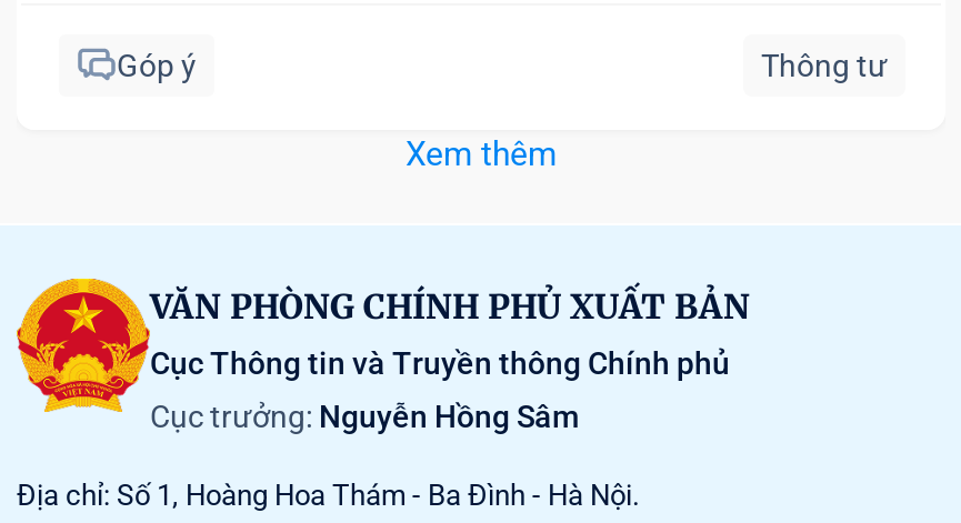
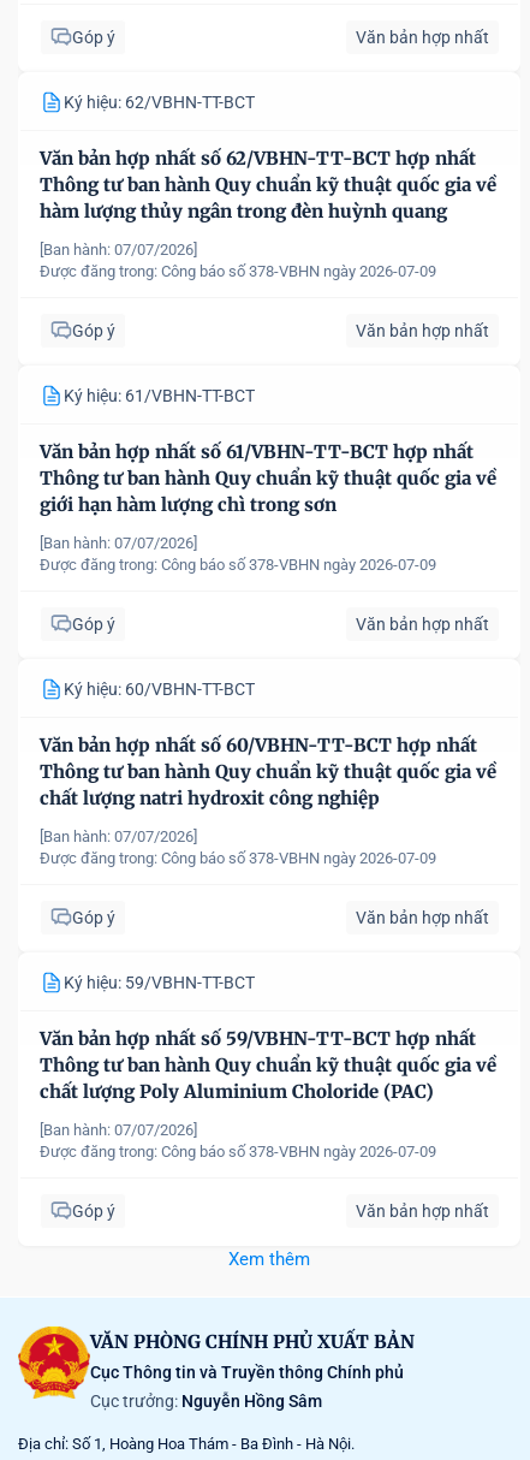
- Thông tư
+ Văn bản hợp nhất
+ Ký hiệu: 62/VBHN-TT-BCT
+ Văn bản hợp nhất số 62/VBHN-TT-BCT hợp nhất
+ Thông tư ban hành Quy chuẩn kỹ thuật quốc gia về
+ hàm lượng thủy ngân trong đèn huỳnh quang
+ [Ban hành: 07/07/2026]
+ Được đăng trong: Công báo số 378-VBHN ngày 2026-07-09
+ Góp ý
+ Văn bản hợp nhất
+ Ký hiệu: 61/VBHN-TT-BCT
+ Văn bản hợp nhất số 61/VBHN-TT-BCT hợp nhất
+ Thông tư ban hành Quy chuẩn kỹ thuật quốc gia về
+ giới hạn hàm lượng chì trong sơn
+ [Ban hành: 07/07/2026]
+ Được đăng trong: Công báo số 378-VBHN ngày 2026-07-09
+ Góp ý
+ Văn bản hợp nhất
+ Ký hiệu: 60/VBHN-TT-BCT
+ Văn bản hợp nhất số 60/VBHN-TT-BCT hợp nhất
+ Thông tư ban hành Quy chuẩn kỹ thuật quốc gia về
+ chất lượng natri hydroxit công nghiệp
+ [Ban hành: 07/07/2026]
+ Được đăng trong: Công báo số 378-VBHN ngày 2026-07-09
+ Góp ý
+ Văn bản hợp nhất
+ Ký hiệu: 59/VBHN-TT-BCT
+ Văn bản hợp nhất số 59/VBHN-TT-BCT hợp nhất
+ Thông tư ban hành Quy chuẩn kỹ thuật quốc gia về
+ chất lượng Poly Aluminium Choloride (PAC)
+ [Ban hành: 07/07/2026]
+ Được đăng trong: Công báo số 378-VBHN ngày 2026-07-09
+ Góp ý
+ Văn bản hợp nhất
